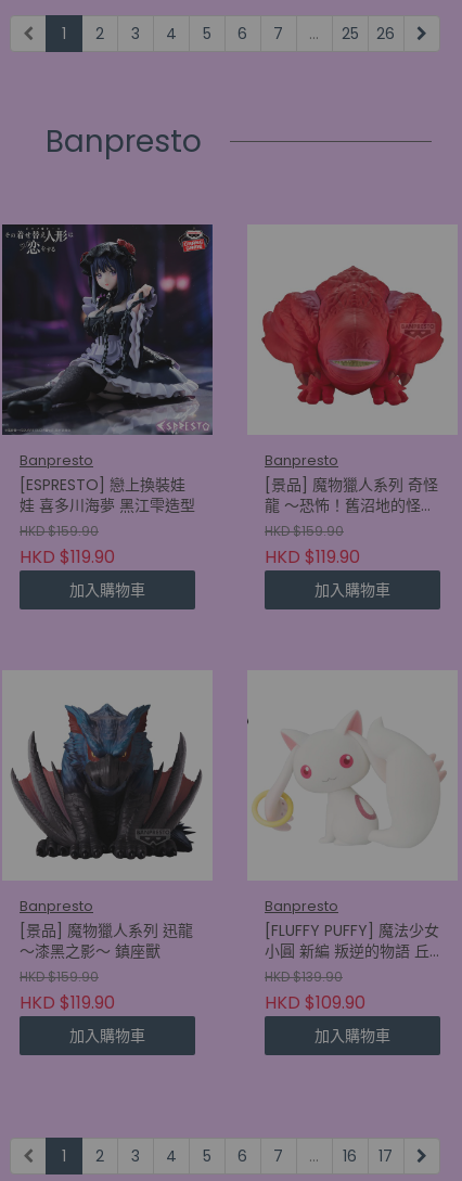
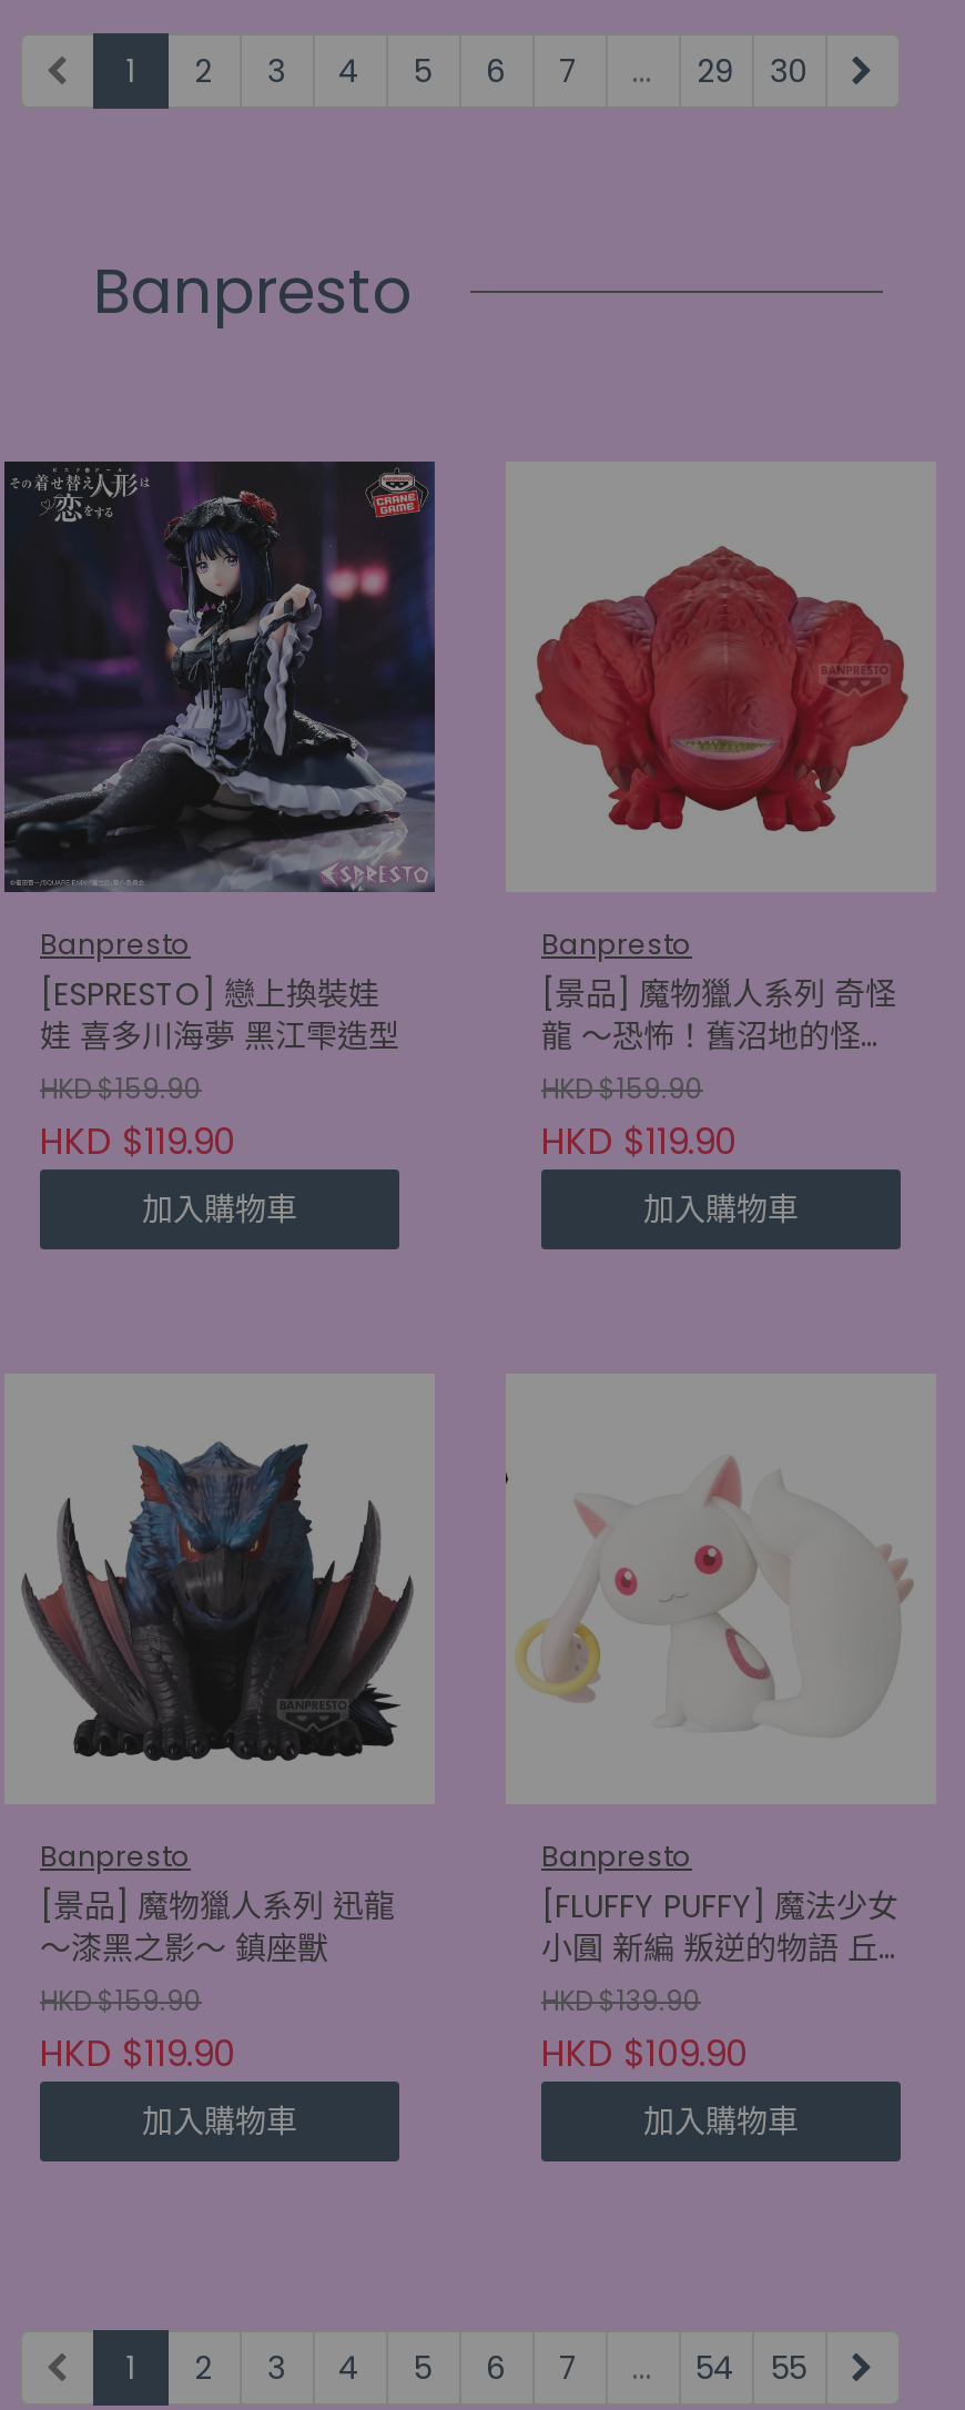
- 25
+ 29

- 26
+ 30

- 16
+ 54

- 17
+ 55
